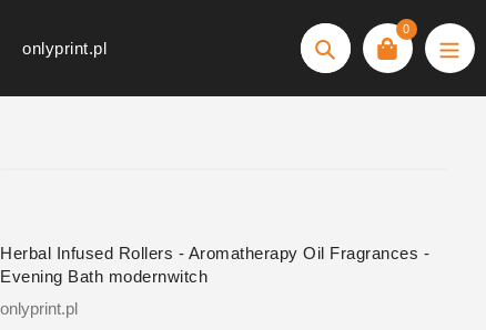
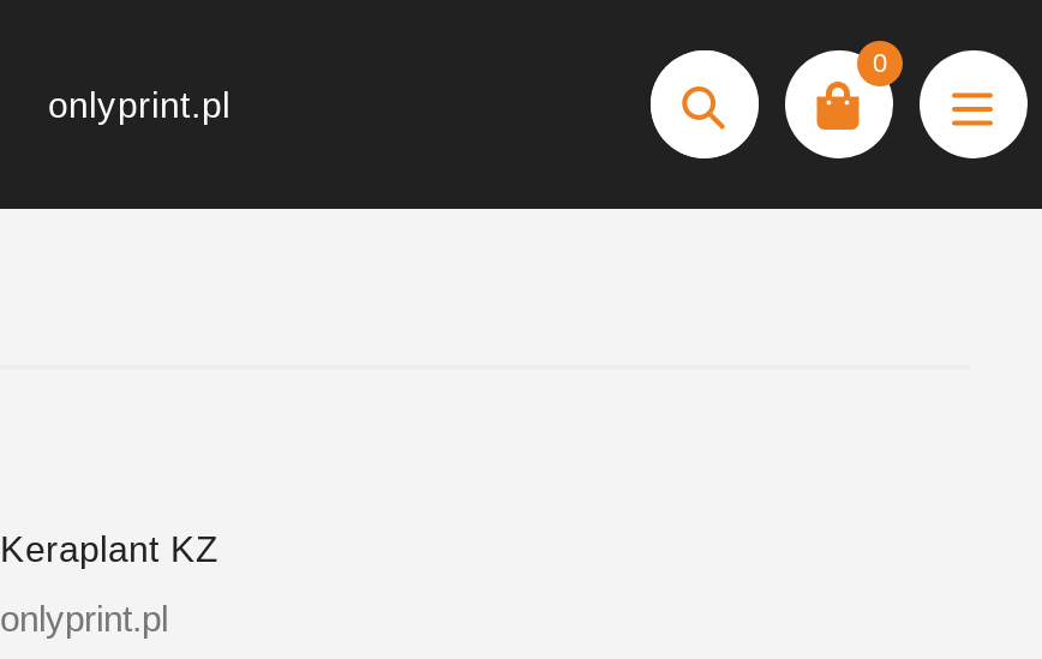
- Herbal Infused Rollers - Aromatherapy Oil Fragrances -
- Evening Bath modernwitch
+ Keraplant KZ
